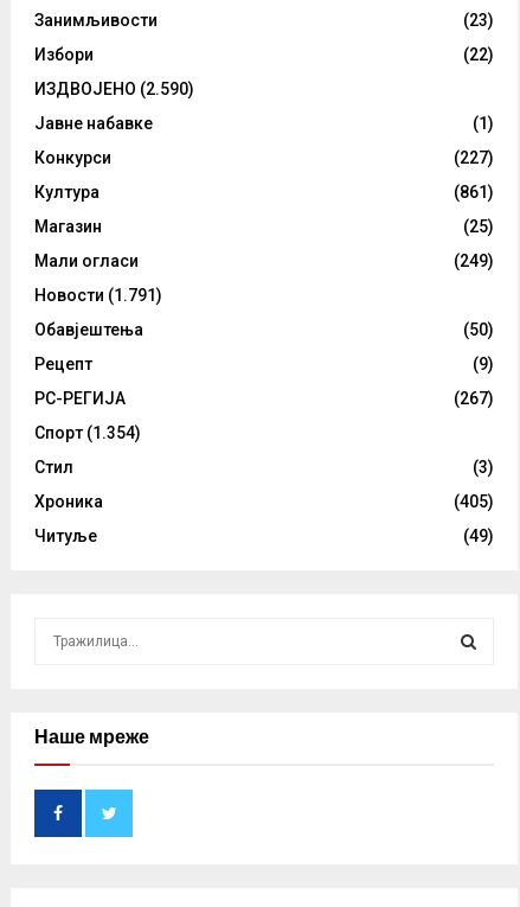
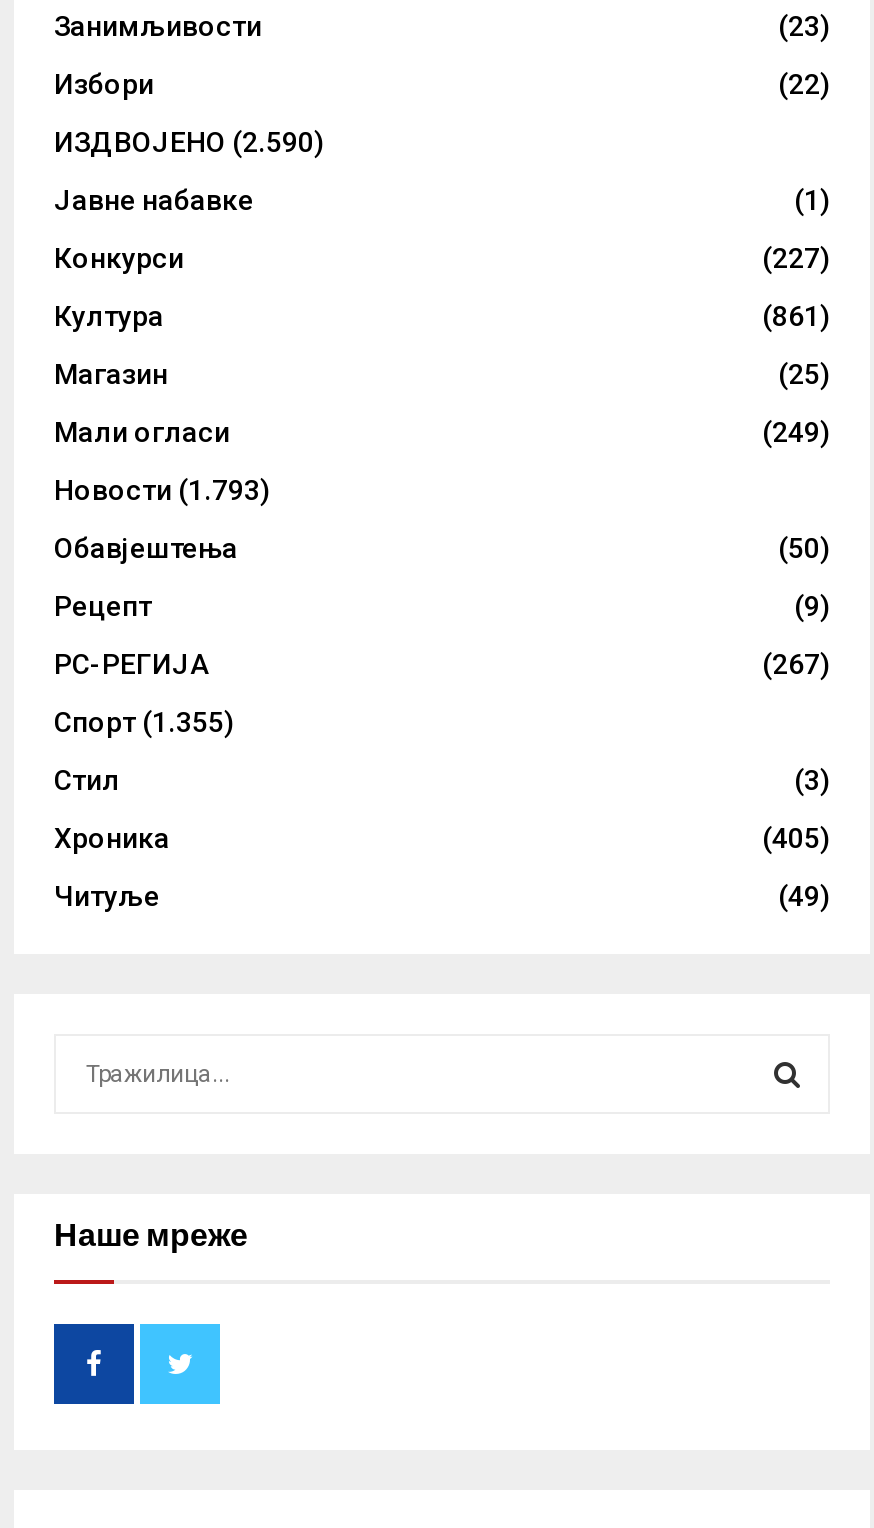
- Новости (1.791)
+ Новости (1.793)

- Спорт (1.354)
+ Спорт (1.355)
